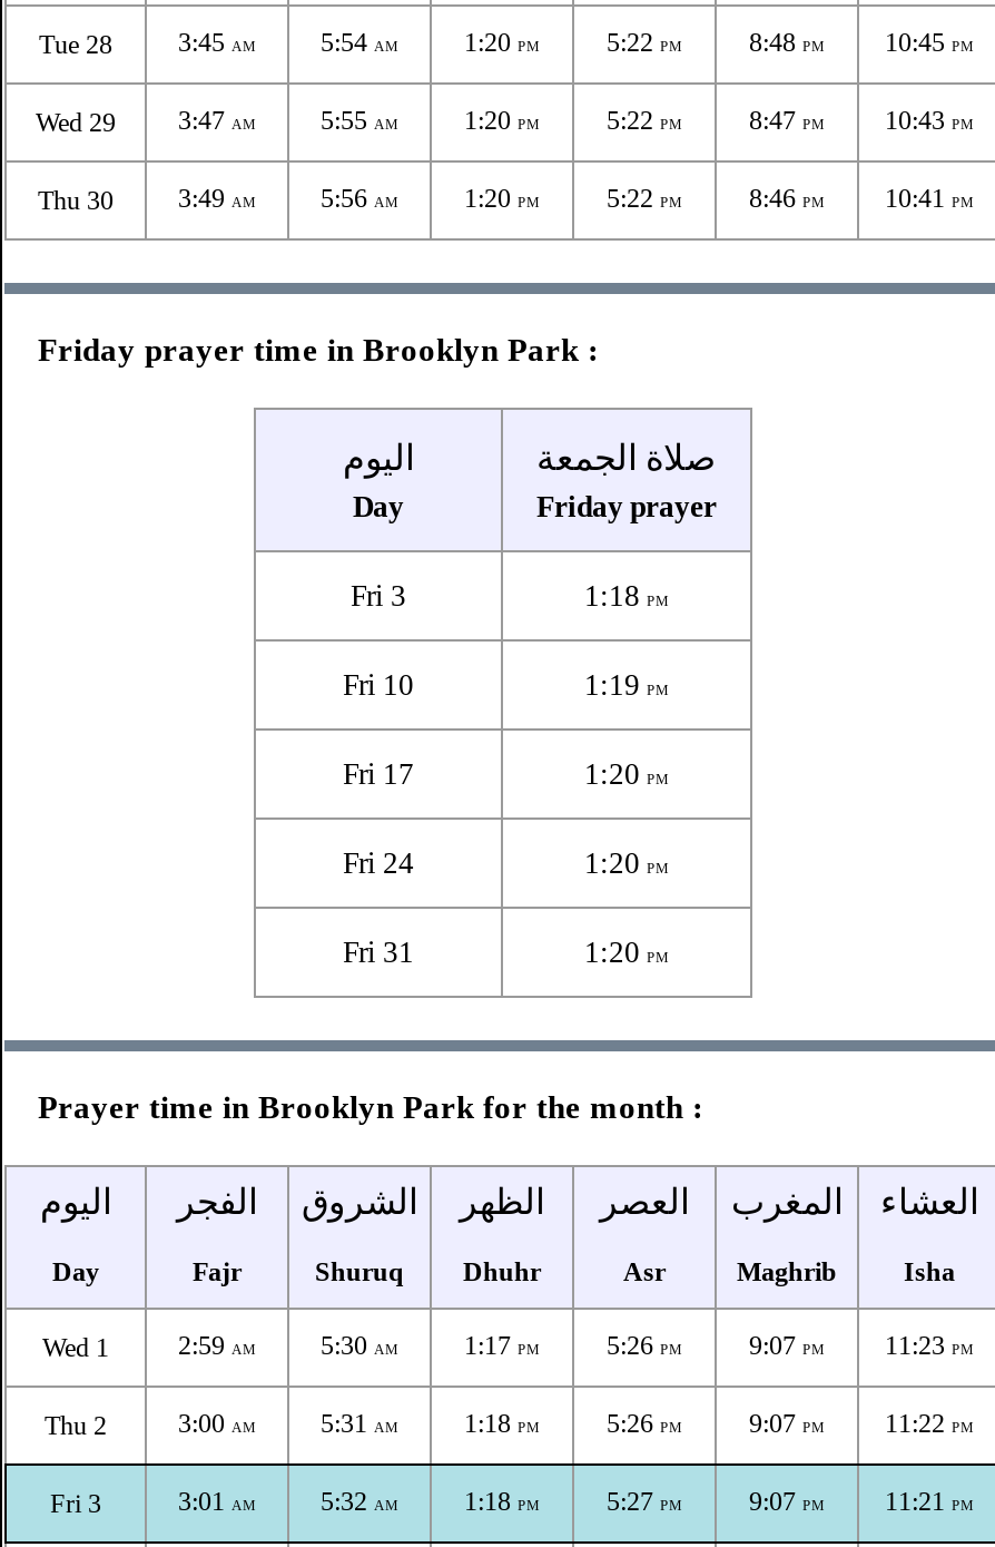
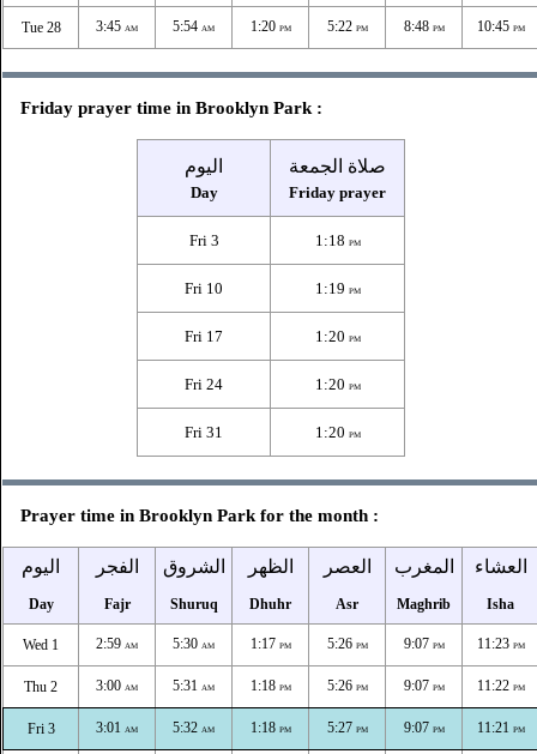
- Wed 29
- 3:47 AM
- 5:55 AM
- 1:20 PM
- 5:22 PM
- 8:47 PM
- 10:43 PM
- Thu 30
- 3:49 AM
- 5:56 AM
- 1:20 PM
- 5:22 PM
- 8:46 PM
- 10:41 PM
